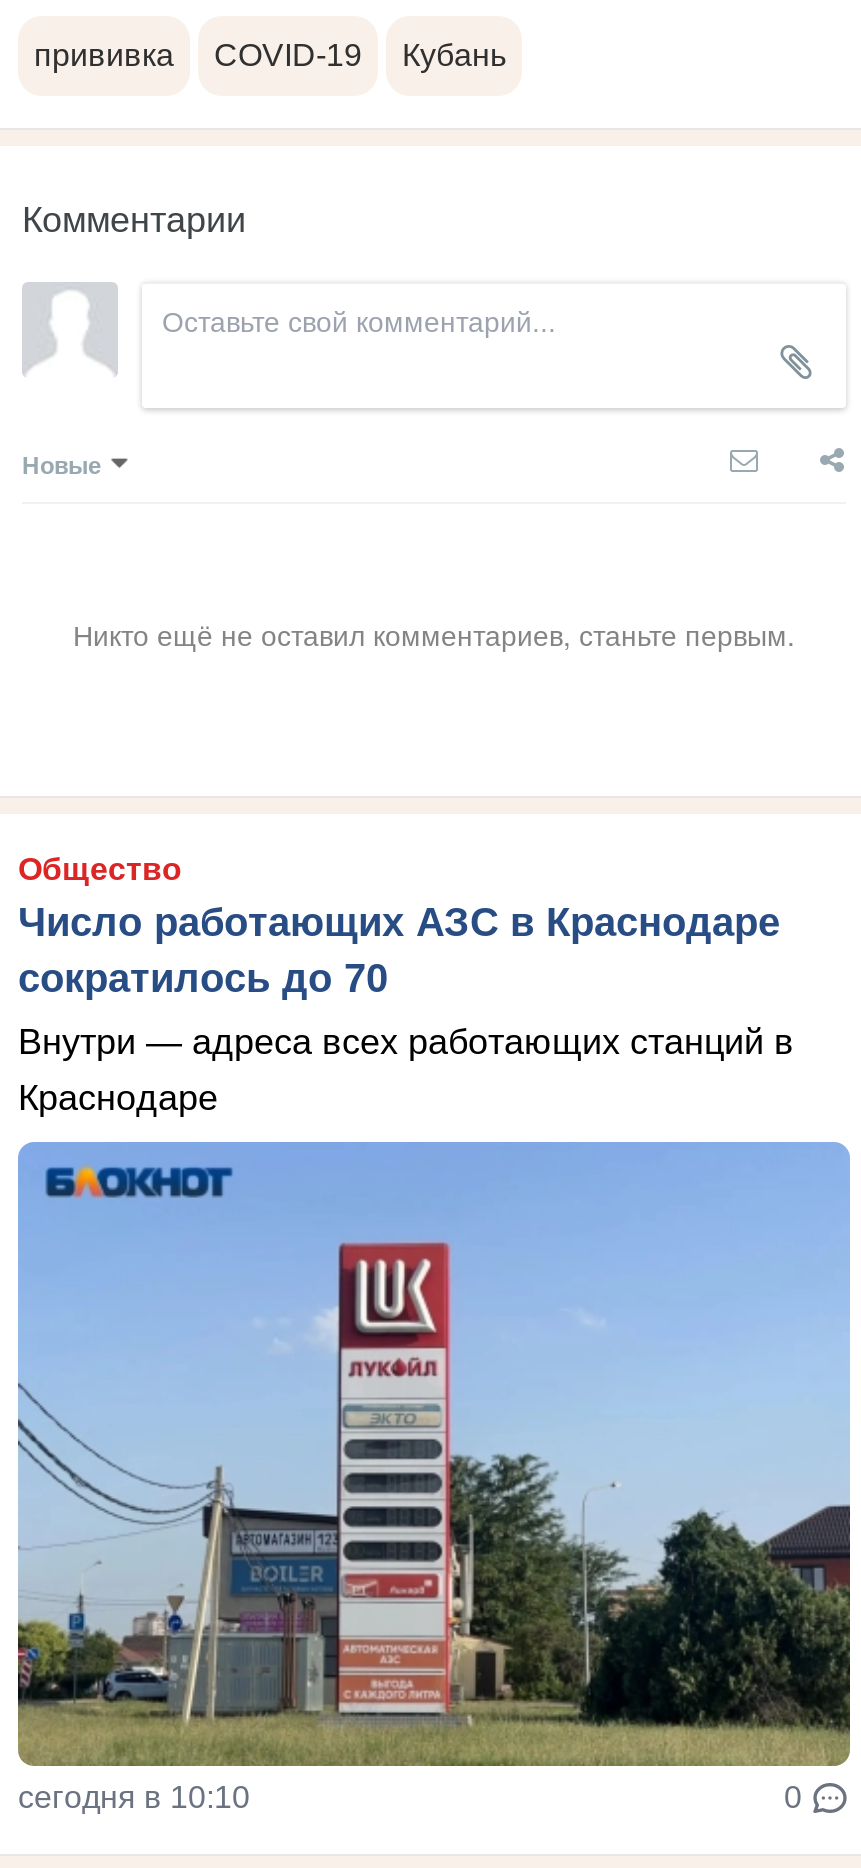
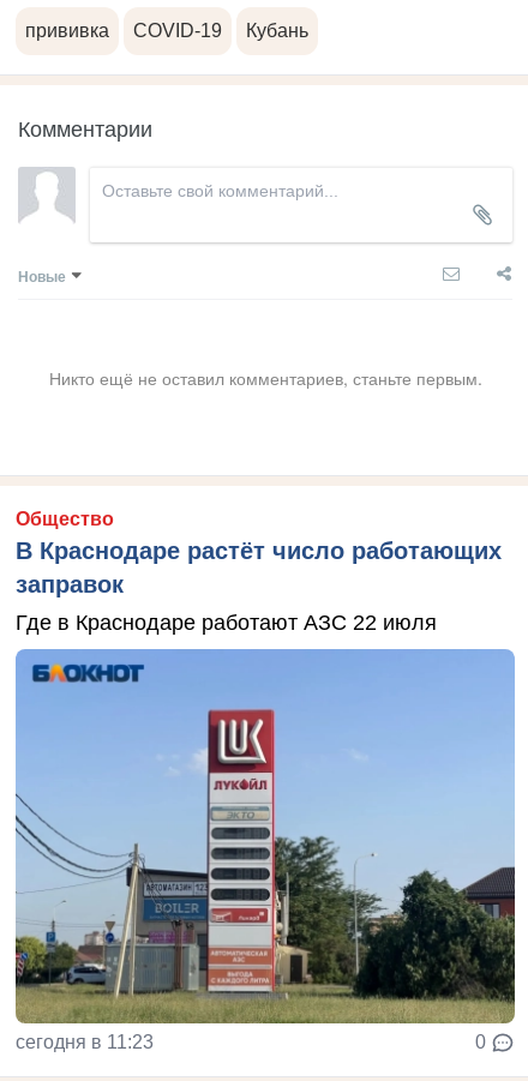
- Число работающих АЗС в Краснодаре
- сократилось до 70
+ В Краснодаре растёт число работающих
+ заправок

- Внутри — адреса всех работающих станций в
- Краснодаре
+ Где в Краснодаре работают АЗС 22 июля

- сегодня в 10:10
+ сегодня в 11:23
